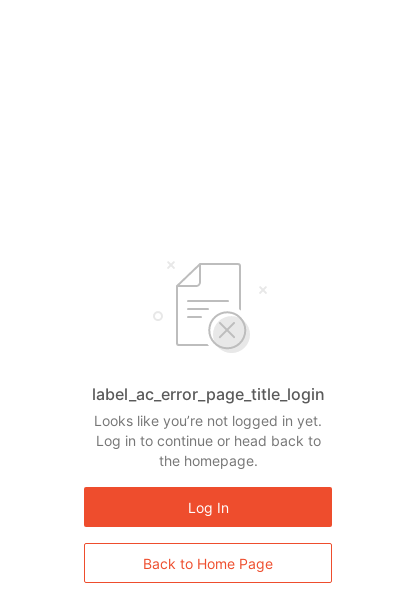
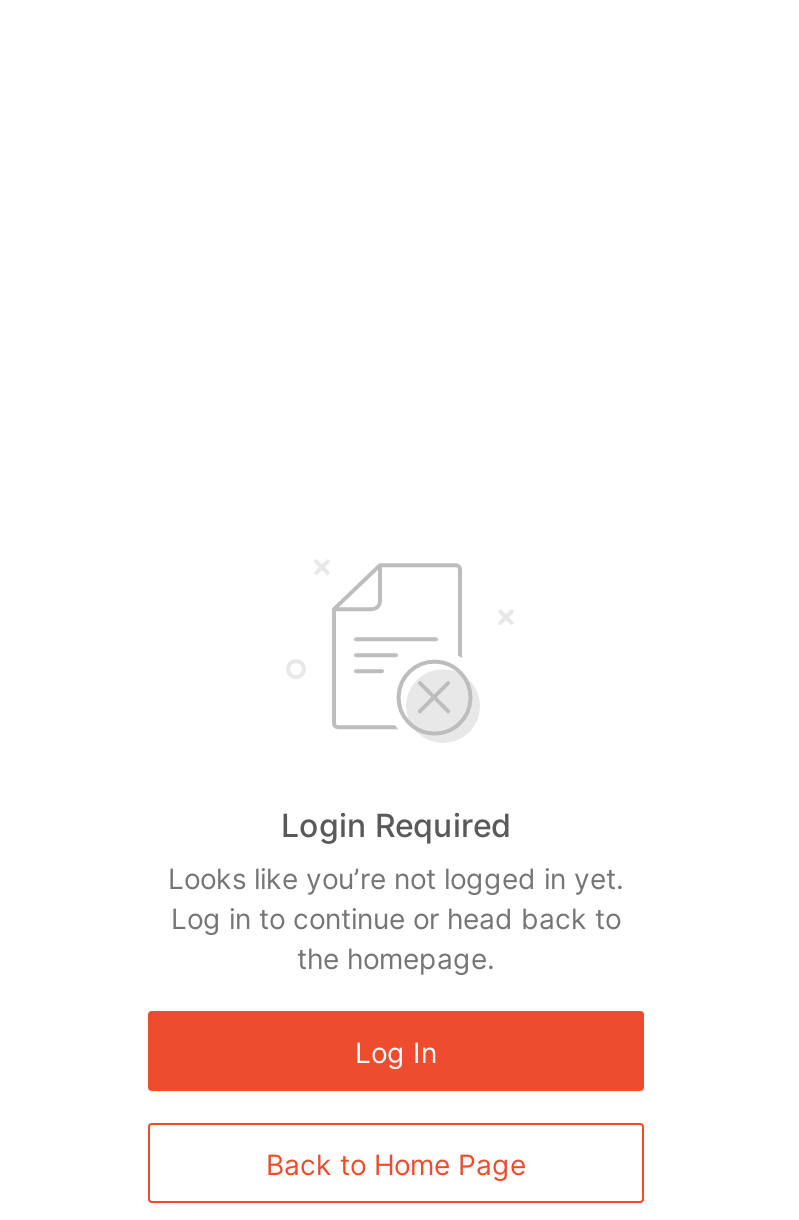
- label_ac_error_page_title_login
+ Login Required
